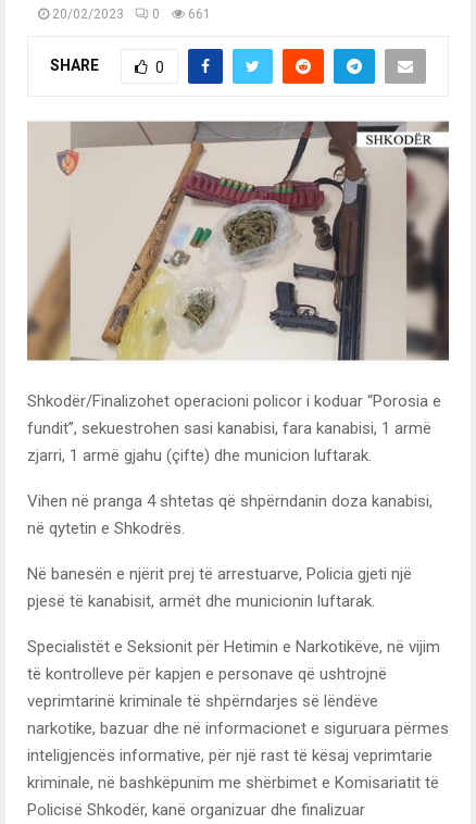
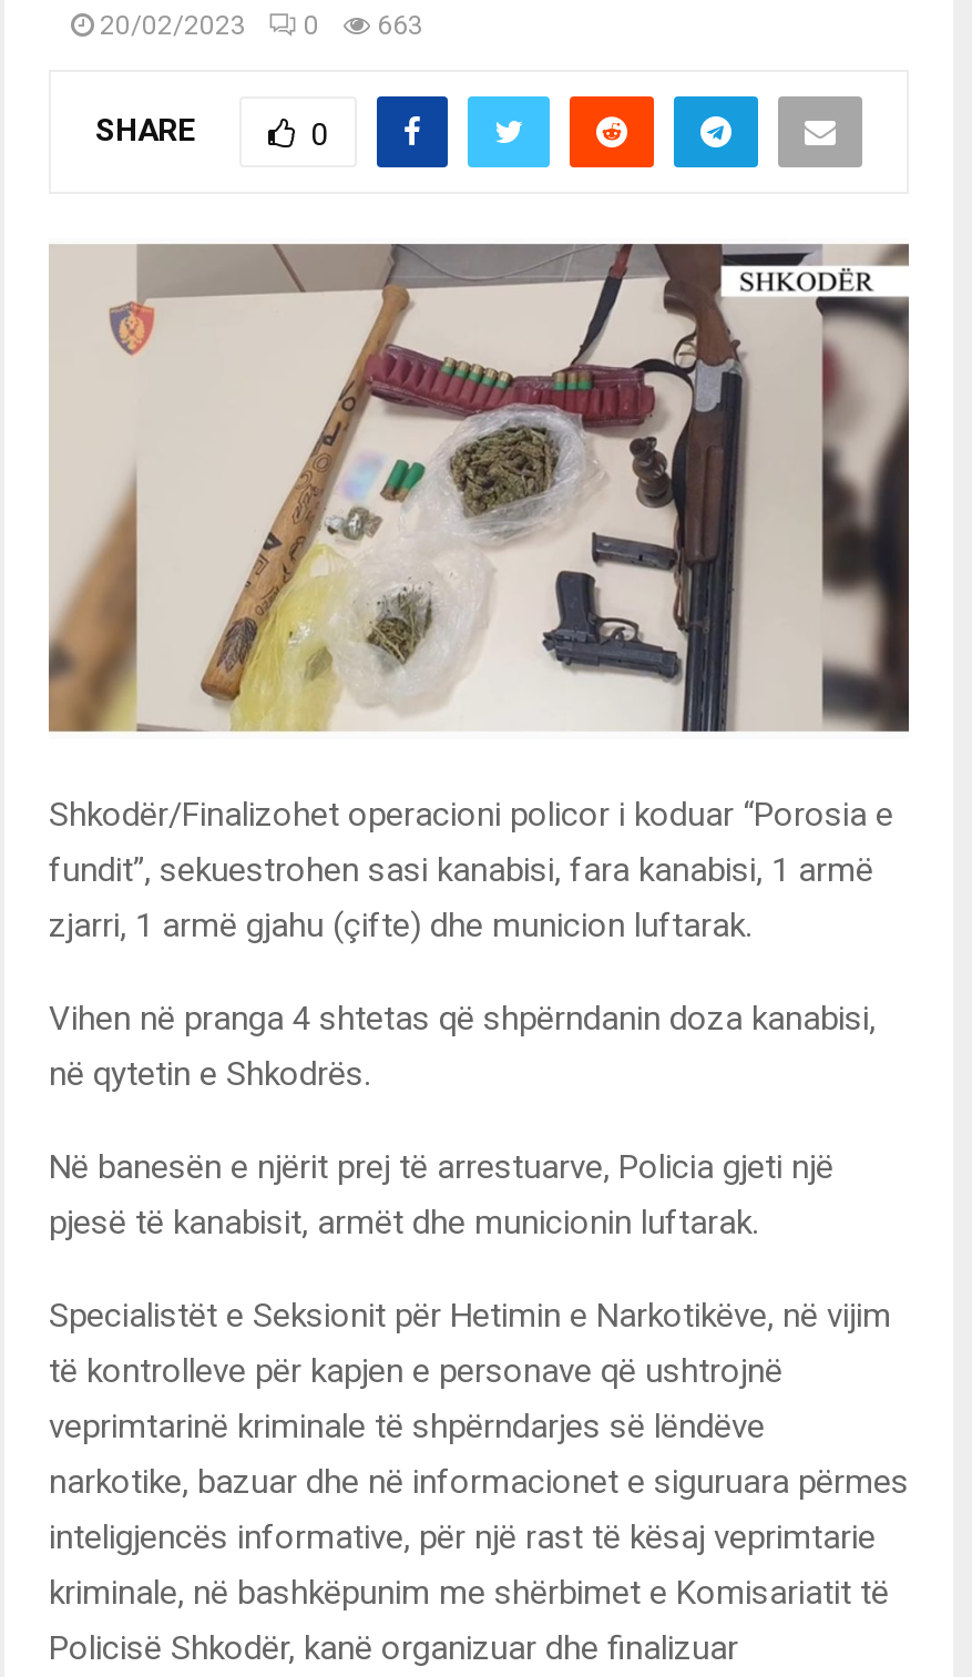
- 20/02/2023 0 661
+ 20/02/2023 0 663
